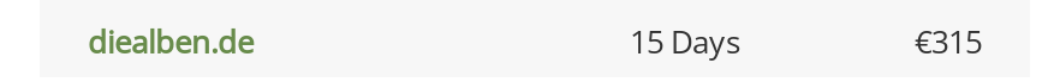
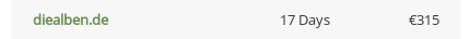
- 15 Days
+ 17 Days
